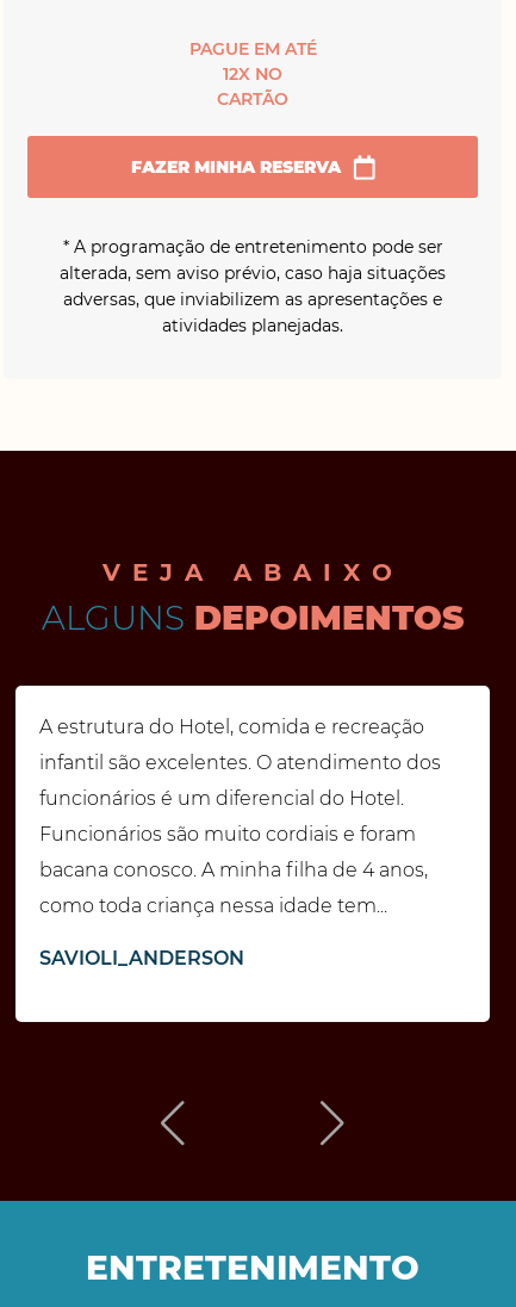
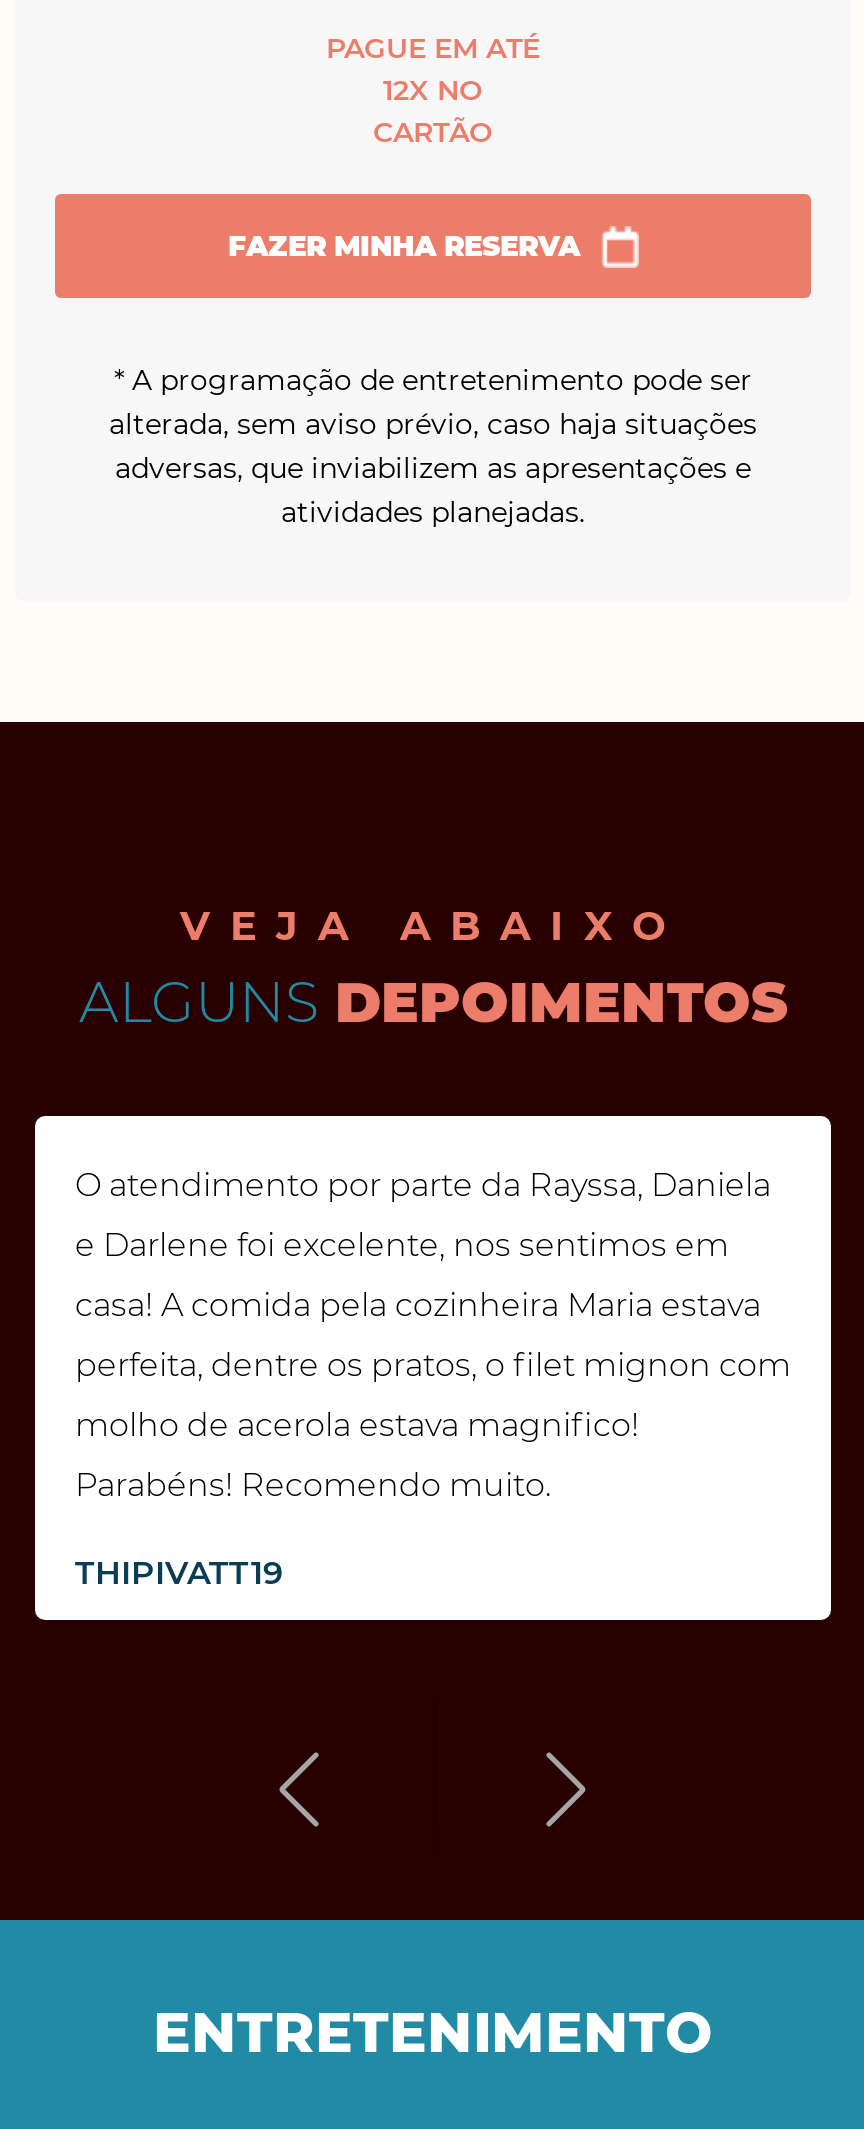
- A estrutura do Hotel, comida e recreação
+ O atendimento por parte da Rayssa, Daniela

- infantil são excelentes. O atendimento dos
+ e Darlene foi excelente, nos sentimos em

- funcionários é um diferencial do Hotel.
+ casa! A comida pela cozinheira Maria estava

- Funcionários são muito cordiais e foram
+ perfeita, dentre os pratos, o filet mignon com

- bacana conosco. A minha filha de 4 anos,
+ molho de acerola estava magnifico!

- como toda criança nessa idade tem...
+ Parabéns! Recomendo muito.

- SAVIOLI_ANDERSON
+ THIPIVATT19
